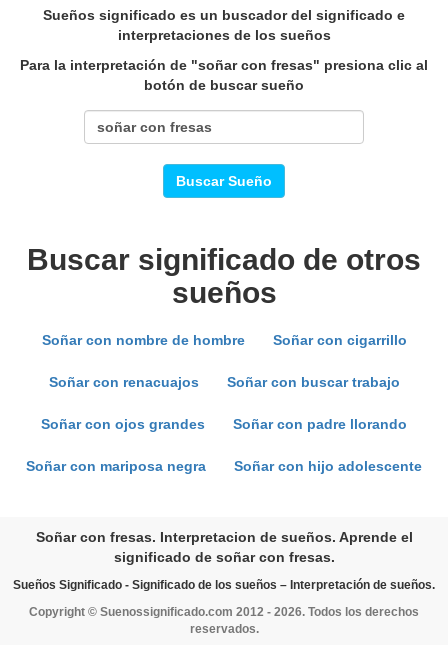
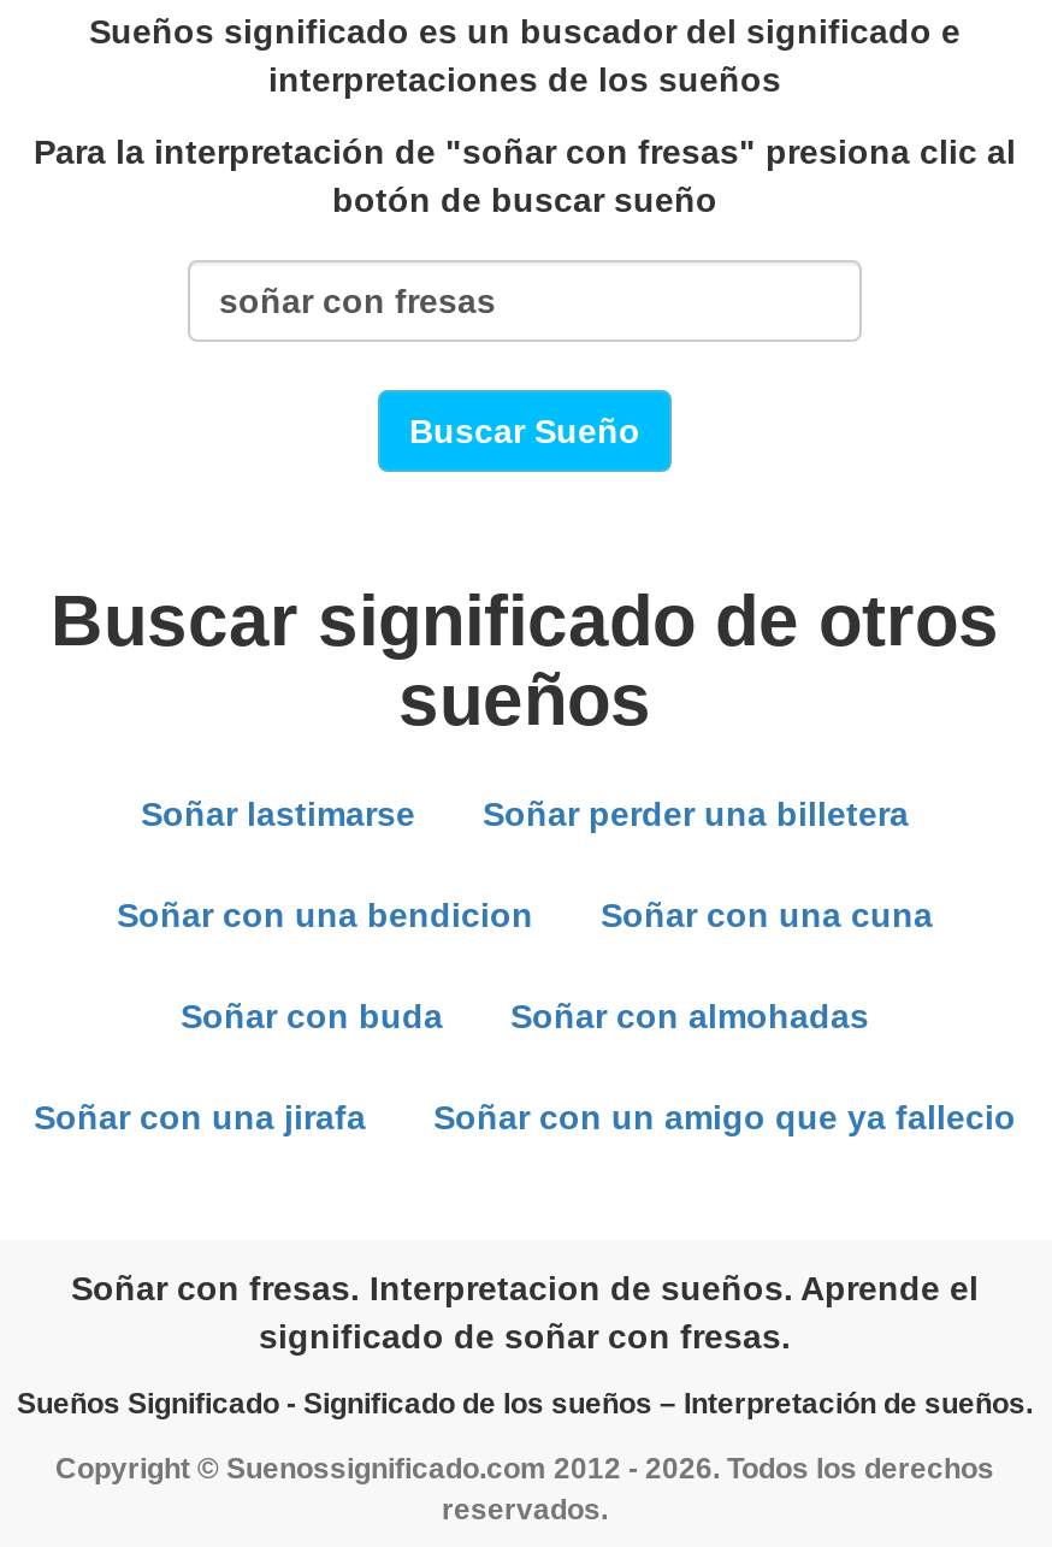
- Soñar con nombre de hombre
- Soñar con cigarrillo
+ Soñar lastimarse
+ Soñar perder una billetera

- Soñar con renacuajos
- Soñar con buscar trabajo
+ Soñar con una bendicion
+ Soñar con una cuna

- Soñar con ojos grandes
- Soñar con padre llorando
+ Soñar con buda
+ Soñar con almohadas

- Soñar con mariposa negra
- Soñar con hijo adolescente
+ Soñar con una jirafa
+ Soñar con un amigo que ya fallecio
